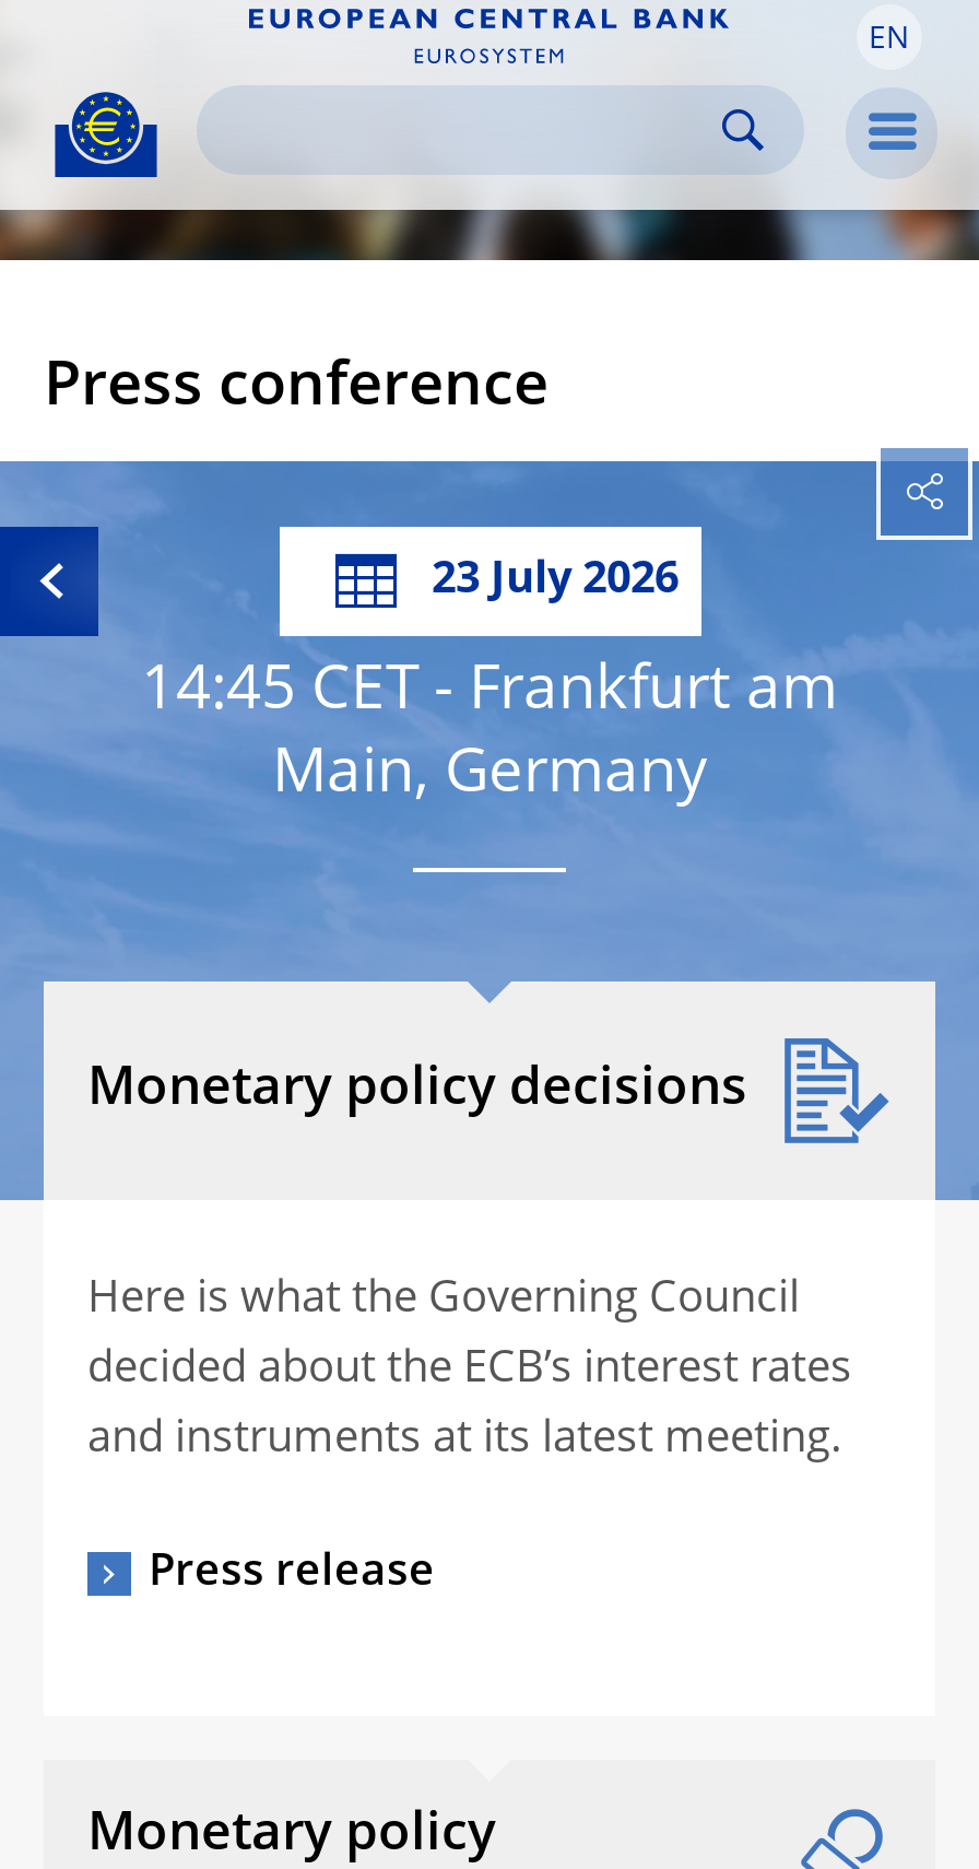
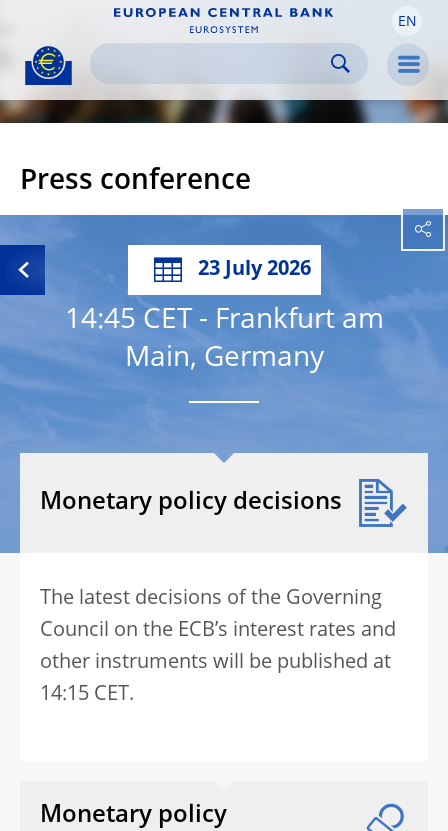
- Here is what the Governing Council
+ The latest decisions of the Governing

- decided about the ECB’s interest rates
+ Council on the ECB’s interest rates and

- and instruments at its latest meeting.
+ other instruments will be published at

- Press release
+ 14:15 CET.
